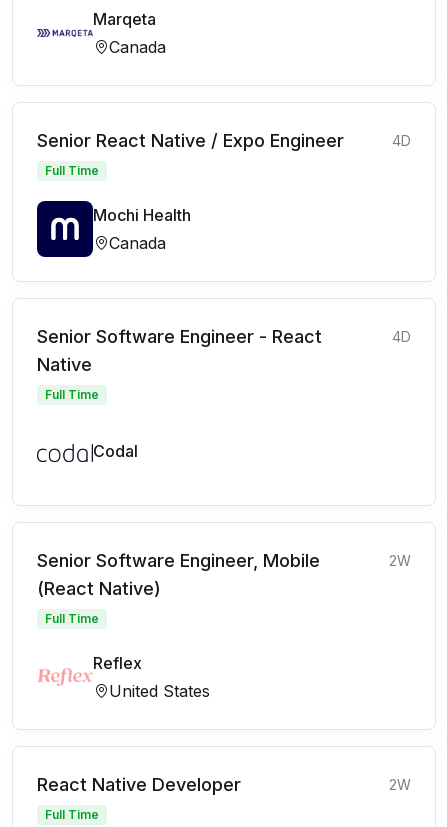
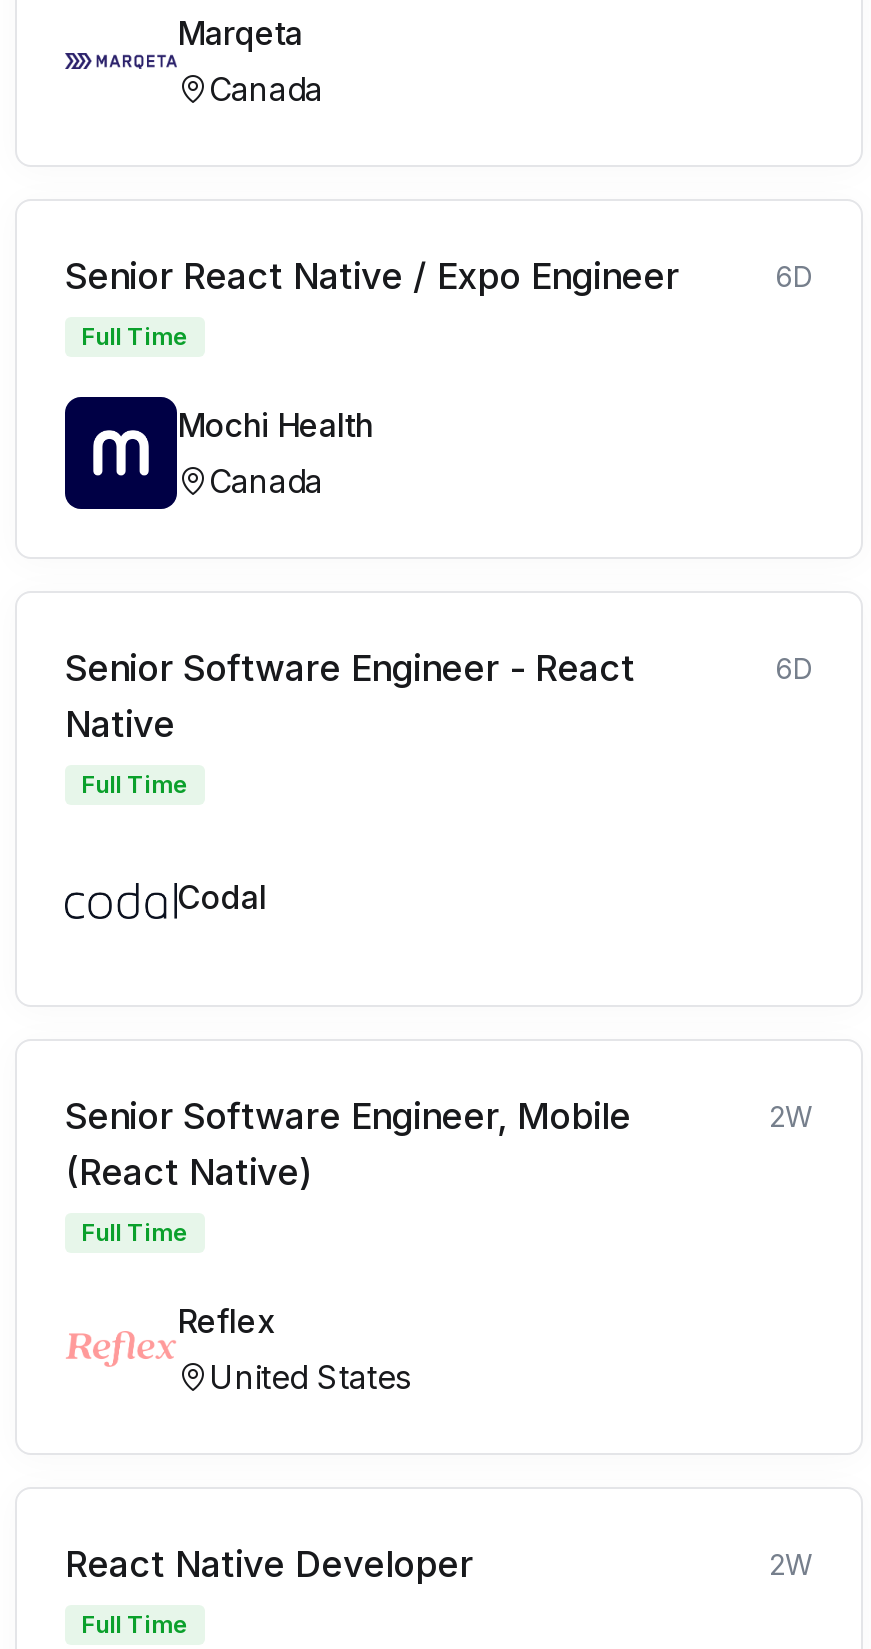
- 4D
+ 6D

- 4D
+ 6D
